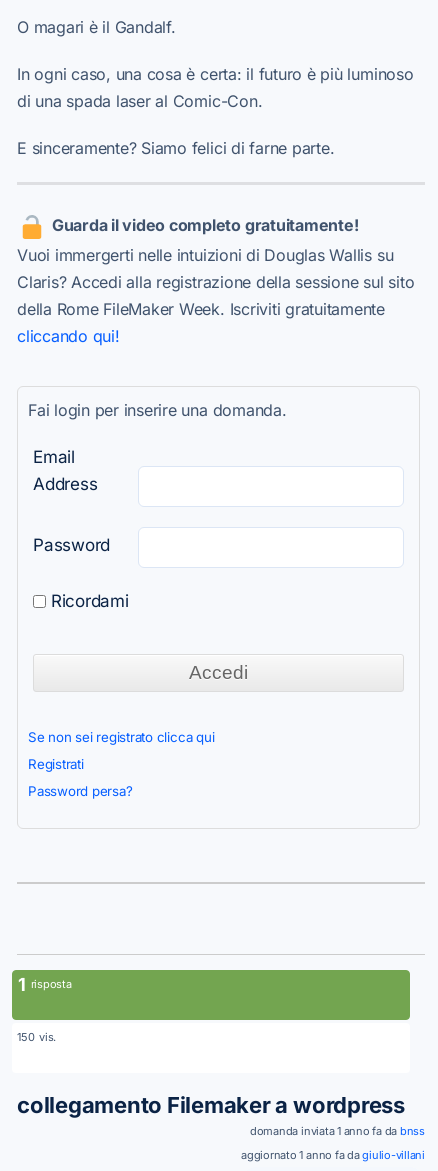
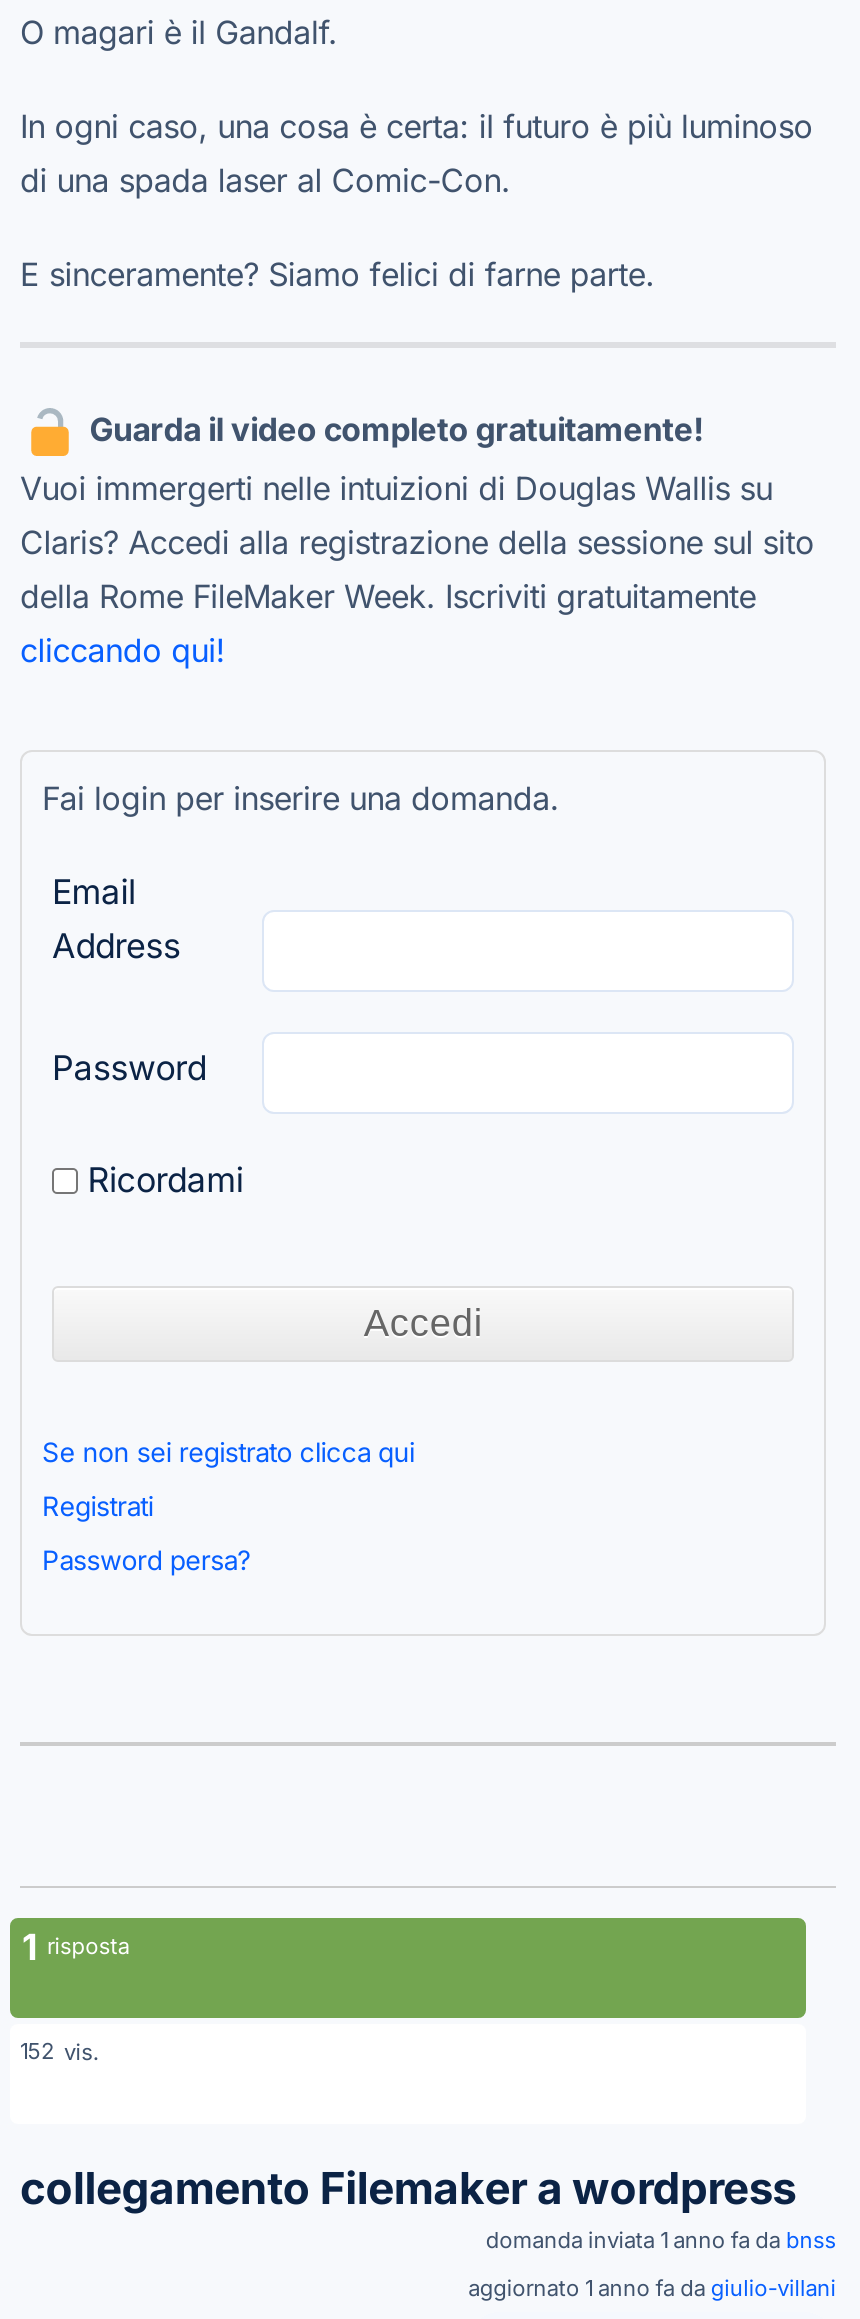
- 150 vis.
+ 152 vis.
